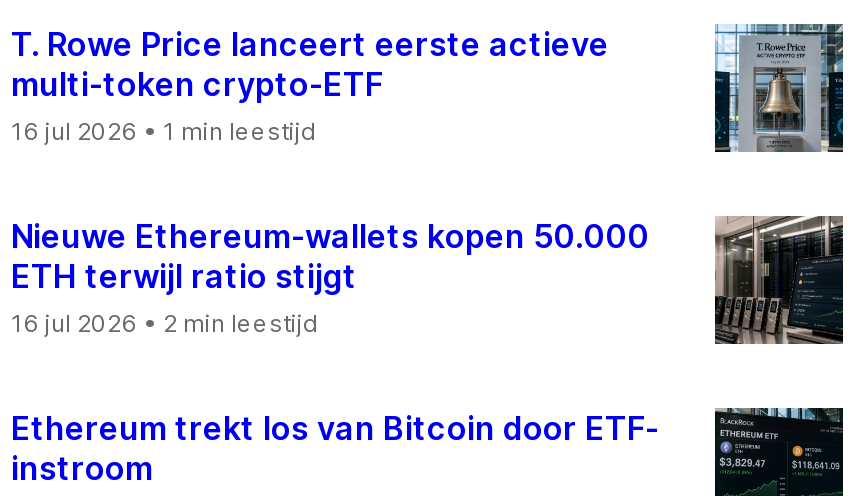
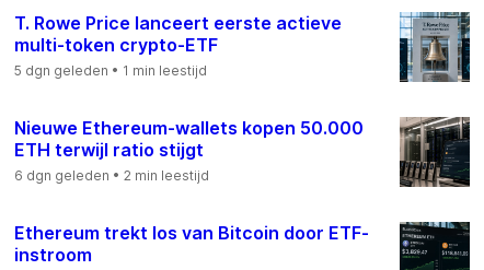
- 16 jul 2026 • 1 min leestijd
+ 5 dgn geleden • 1 min leestijd

- 16 jul 2026 • 2 min leestijd
+ 6 dgn geleden • 2 min leestijd
